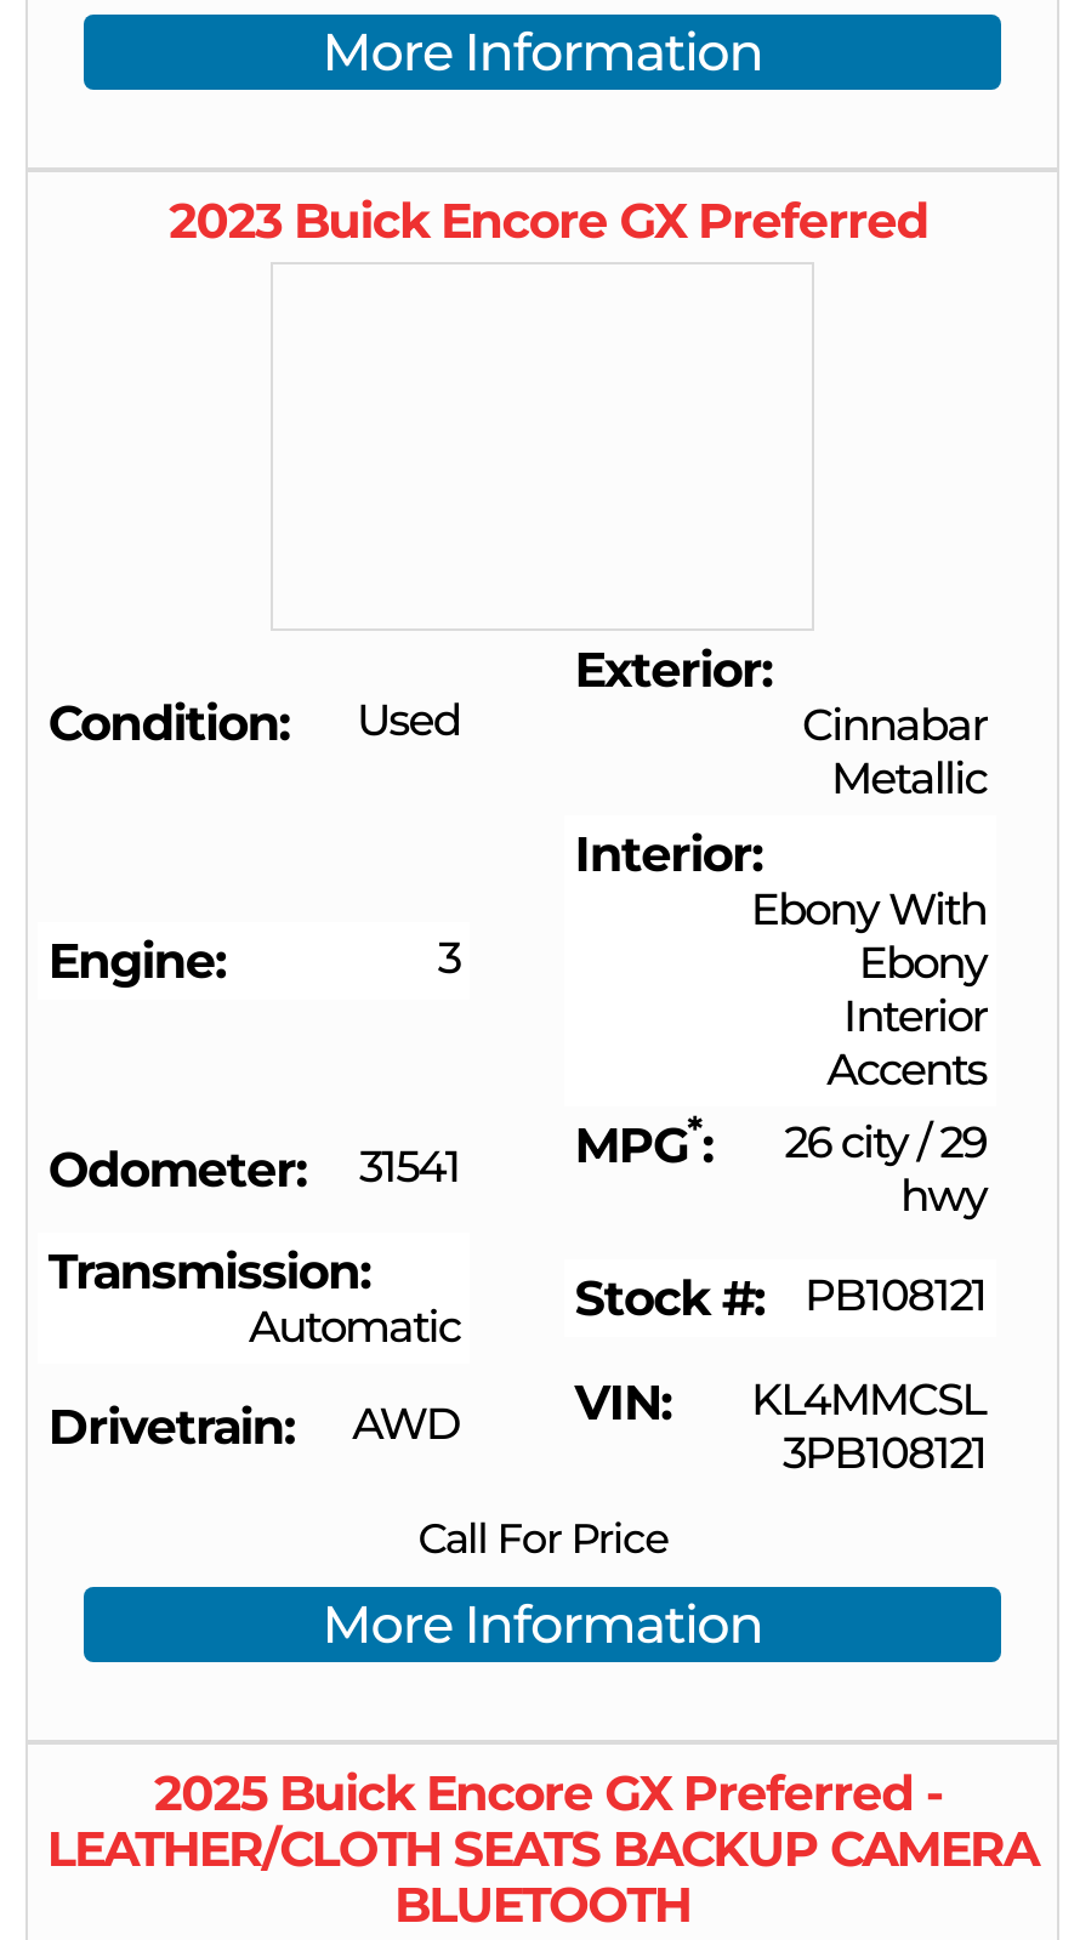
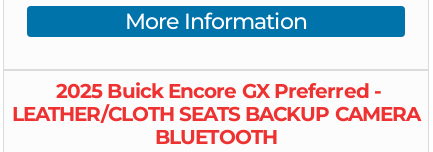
- 2023 Buick Encore GX Preferred

- Exterior
- Cinnabar
- Metallic
- Engine
- 3

- Condition
- Used

- Interior
- Ebony With
- Ebony
- Interior
- Accents
- Odometer
- 31541
- MPG*
- 26 city/29
- hwy
- Transmission
- Automatic
- Stock #
- PB108121
- Drivetrain
- AWD
- VIN
- KL4MMCSL
- 3PB108121
- Call For Price
- More Information
